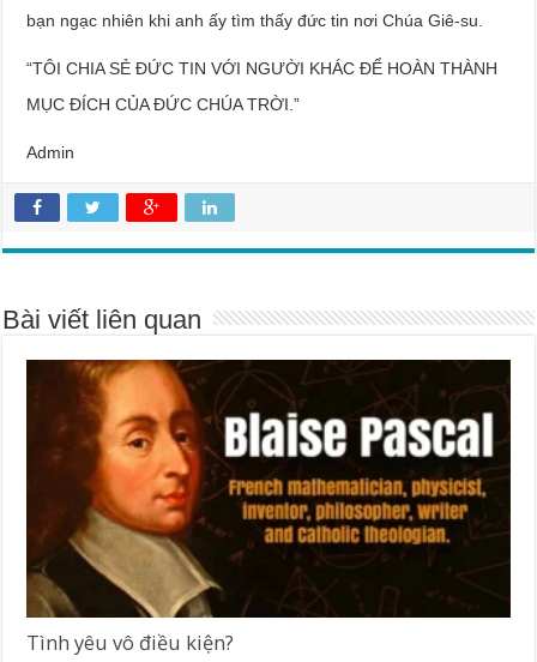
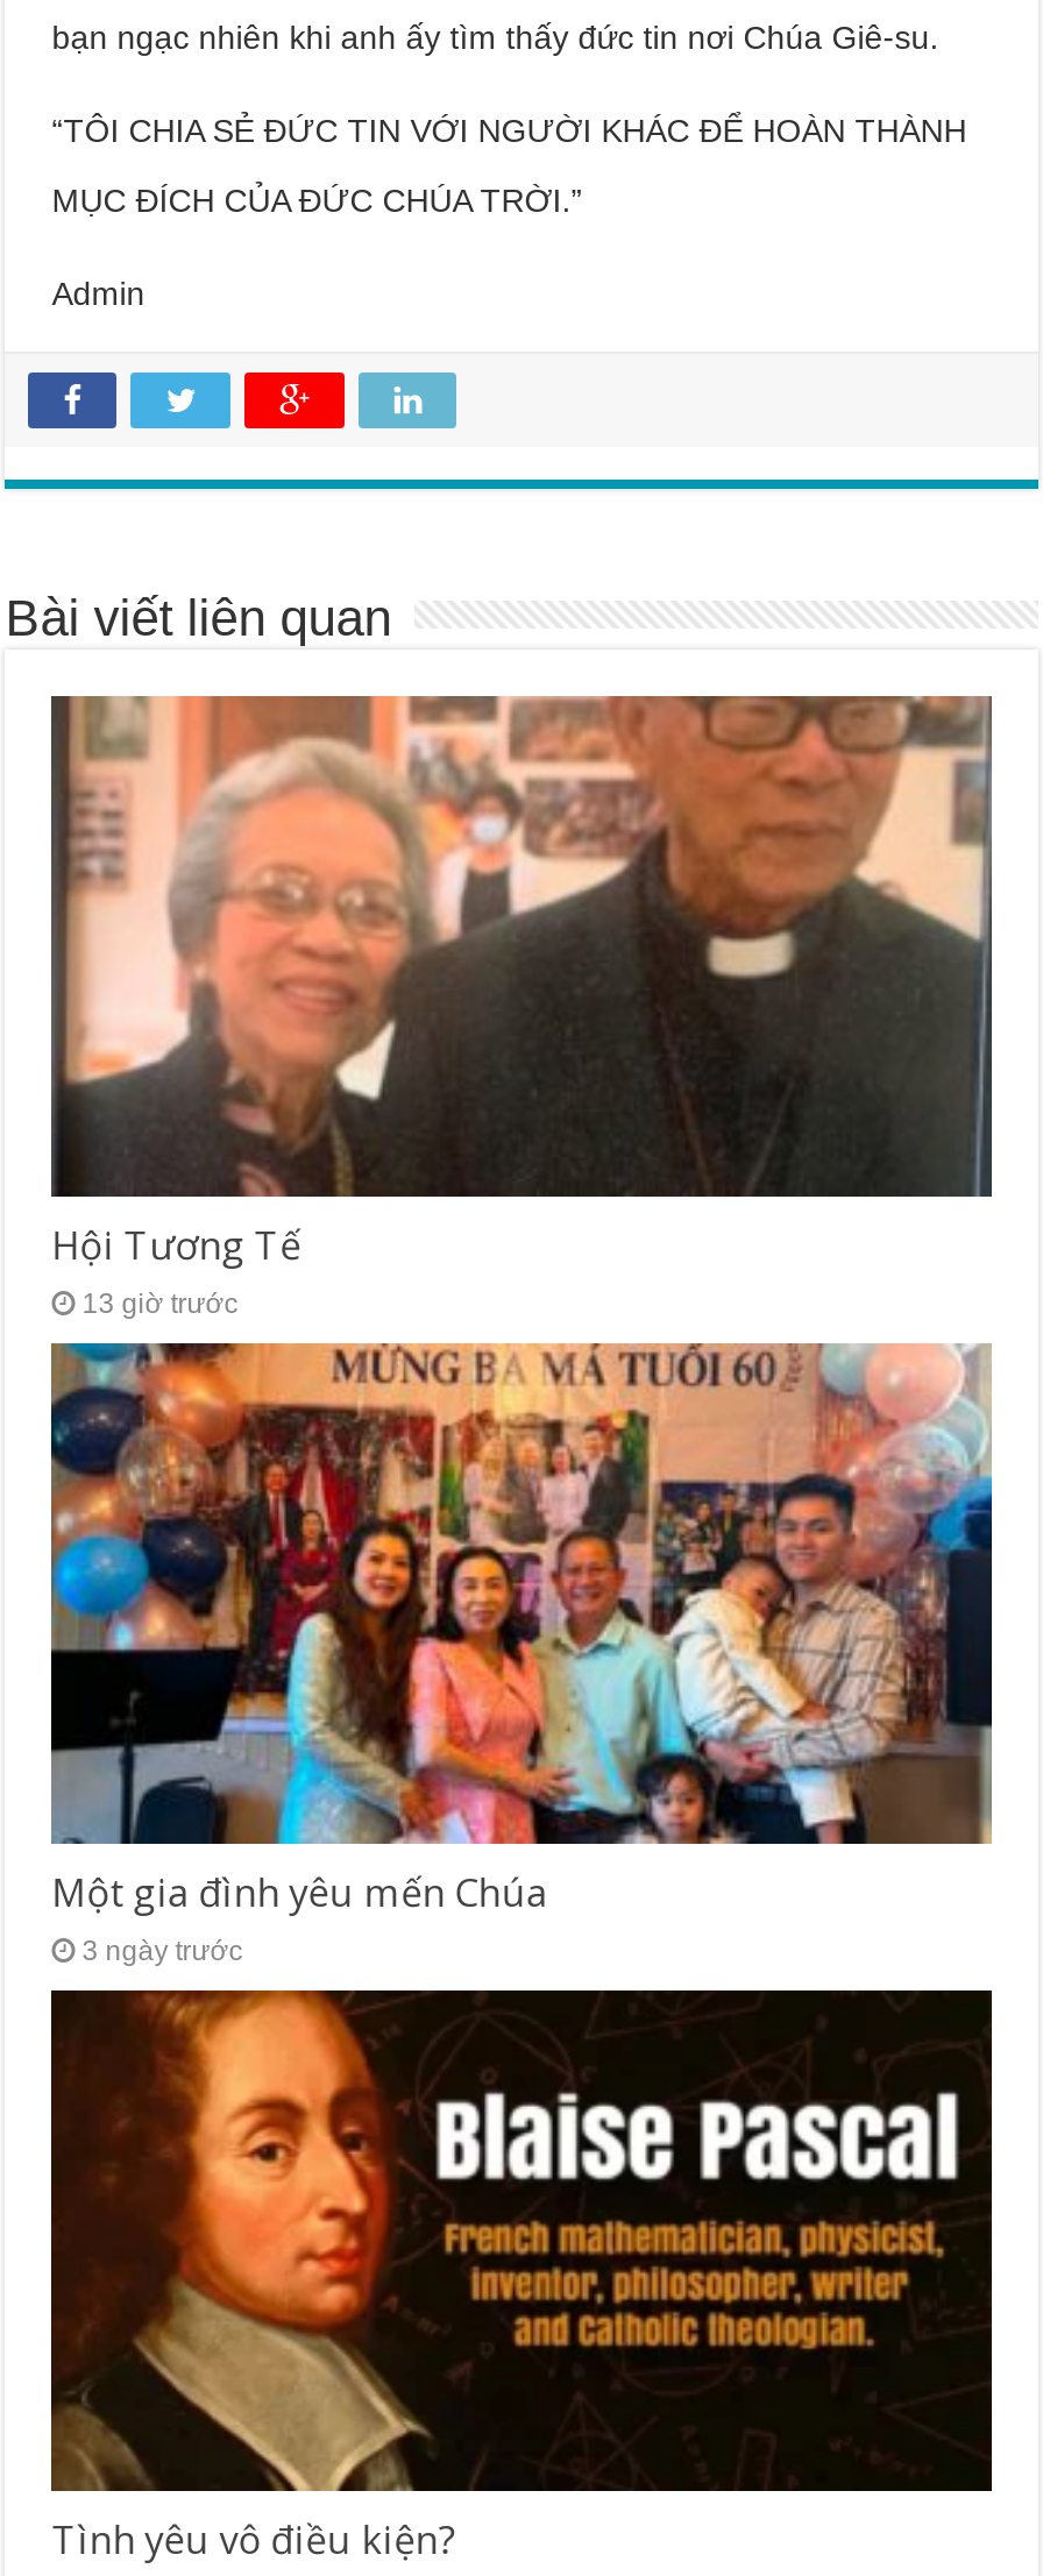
+ [image]
+ Một gia đình yêu mến Chúa
+ 3 ngày trước

+ [image]
+ Hội Tương Tế
+ 13 giờ trước
